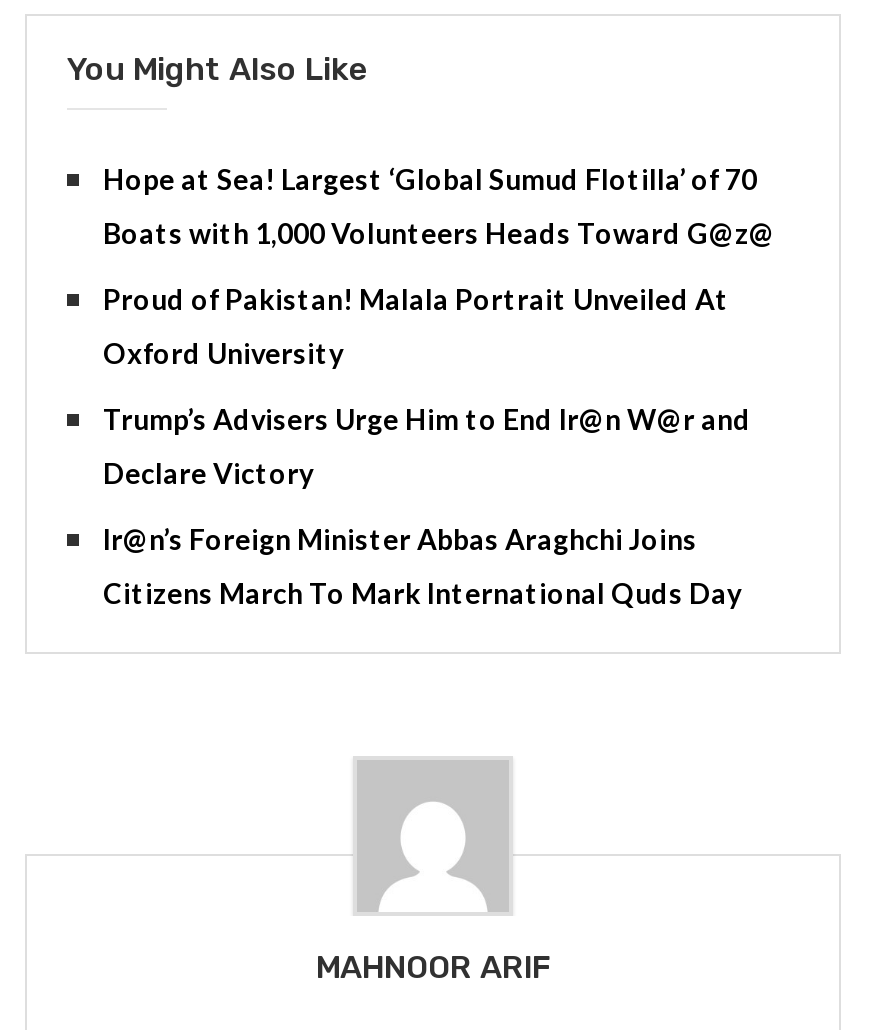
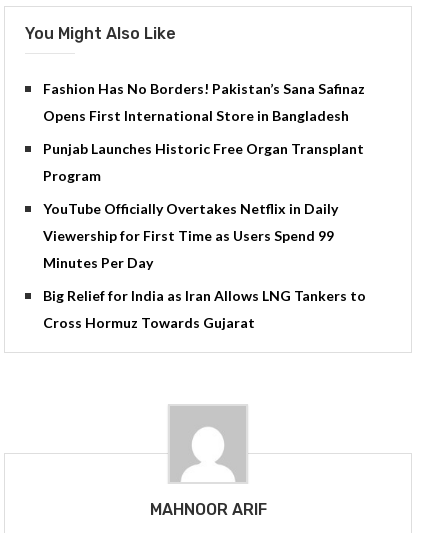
- Hope at Sea! Largest ‘Global Sumud Flotilla’ of 70
- Boats with 1,000 Volunteers Heads Toward G@z@
- Proud of Pakistan! Malala Portrait Unveiled At
- Oxford University
- Trump’s Advisers Urge Him to End Ir@n W@r and
- Declare Victory
- Ir@n’s Foreign Minister Abbas Araghchi Joins
- Citizens March To Mark International Quds Day
+ Fashion Has No Borders! Pakistan’s Sana Safinaz
+ Opens First International Store in Bangladesh
+ Punjab Launches Historic Free Organ Transplant
+ Program
+ YouTube Officially Overtakes Netflix in Daily
+ Viewership for First Time as Users Spend 99
+ Minutes Per Day
+ Big Relief for India as Iran Allows LNG Tankers to
+ Cross Hormuz Towards Gujarat
